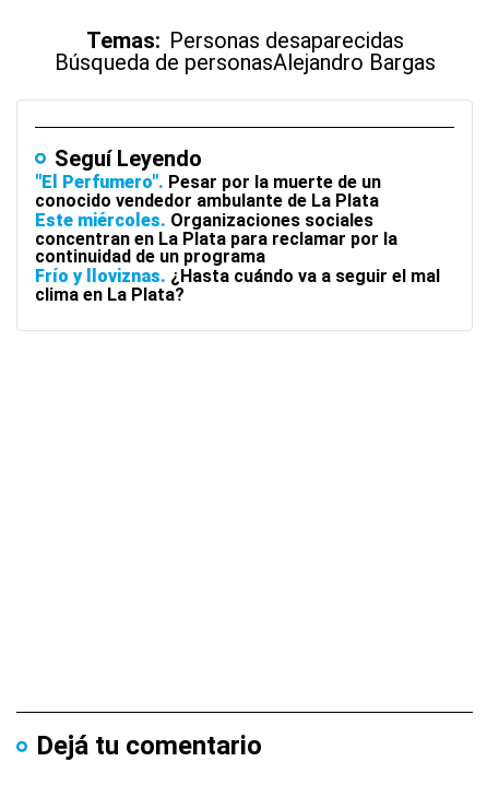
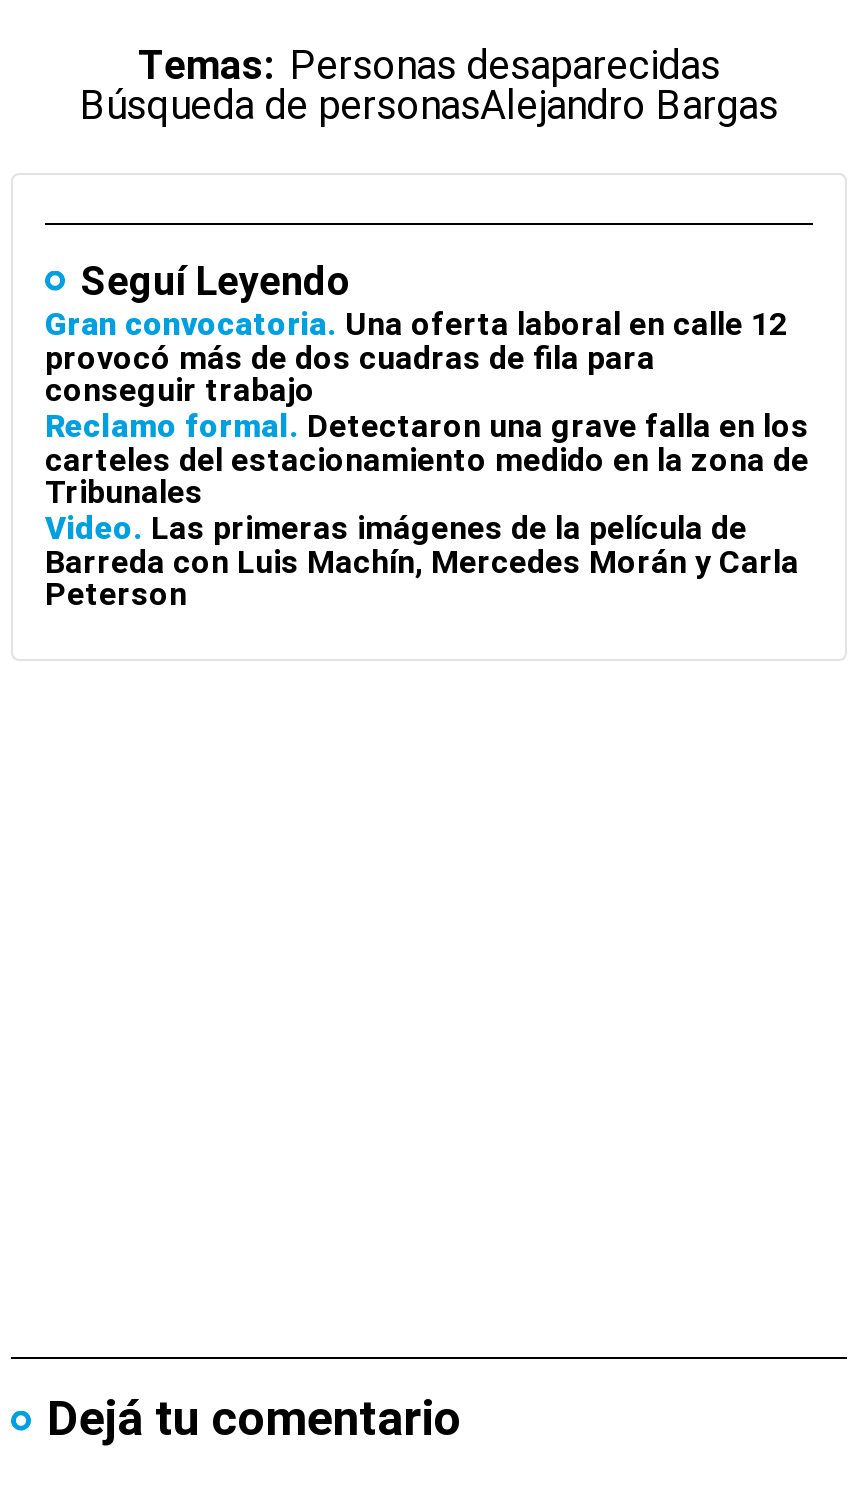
- "El Perfumero" Pesar por la muerte de un
- conocido vendedor ambulante de La Plata
- Este miércoles Organizaciones sociales
- concentran en La Plata para reclamar por la
- continuidad de un programa
- Frío y lloviznas ¿Hasta cuándo va a seguir el mal
- clima en La Plata?
+ Gran convocatoria Una oferta laboral en calle 12
+ provocó más de dos cuadras de fila para
+ conseguir trabajo
+ Reclamo formal Detectaron una grave falla en los
+ carteles del estacionamiento medido en la zona de
+ Tribunales
+ Video Las primeras imágenes de la película de
+ Barreda con Luis Machín, Mercedes Morán y Carla
+ Peterson
